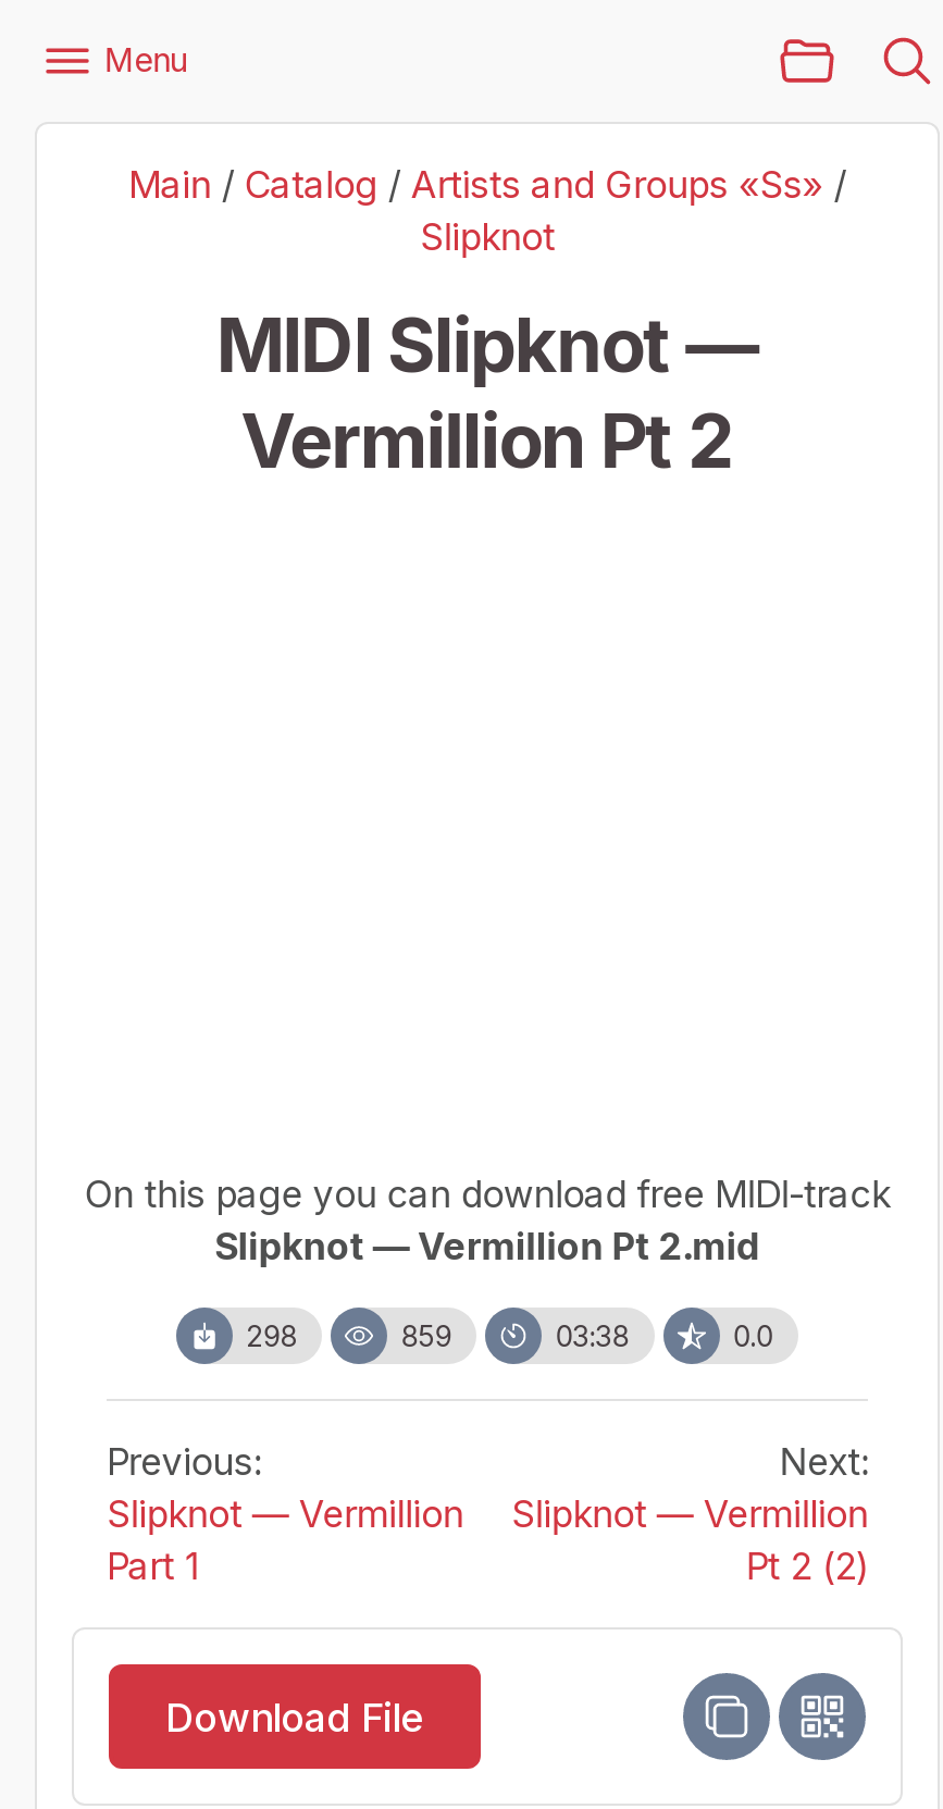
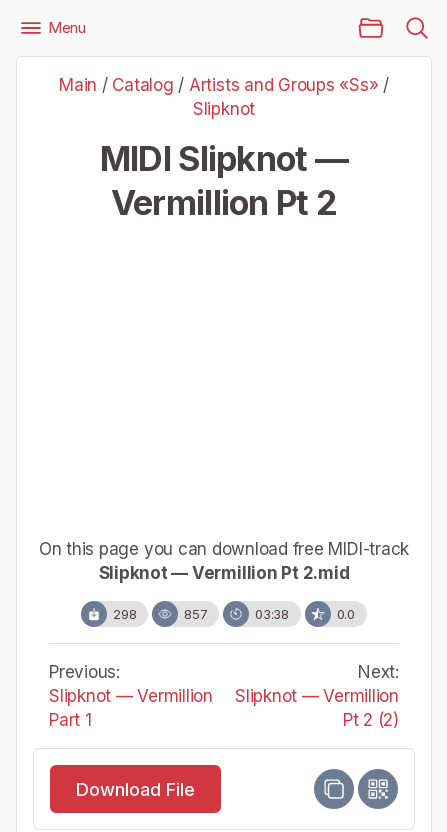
- 859
+ 857
